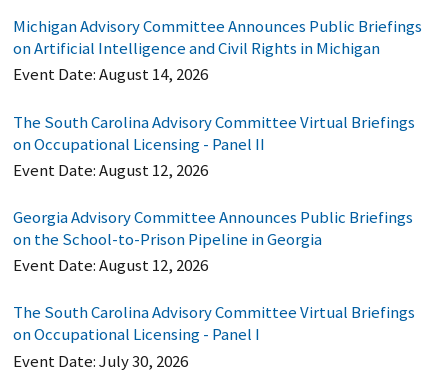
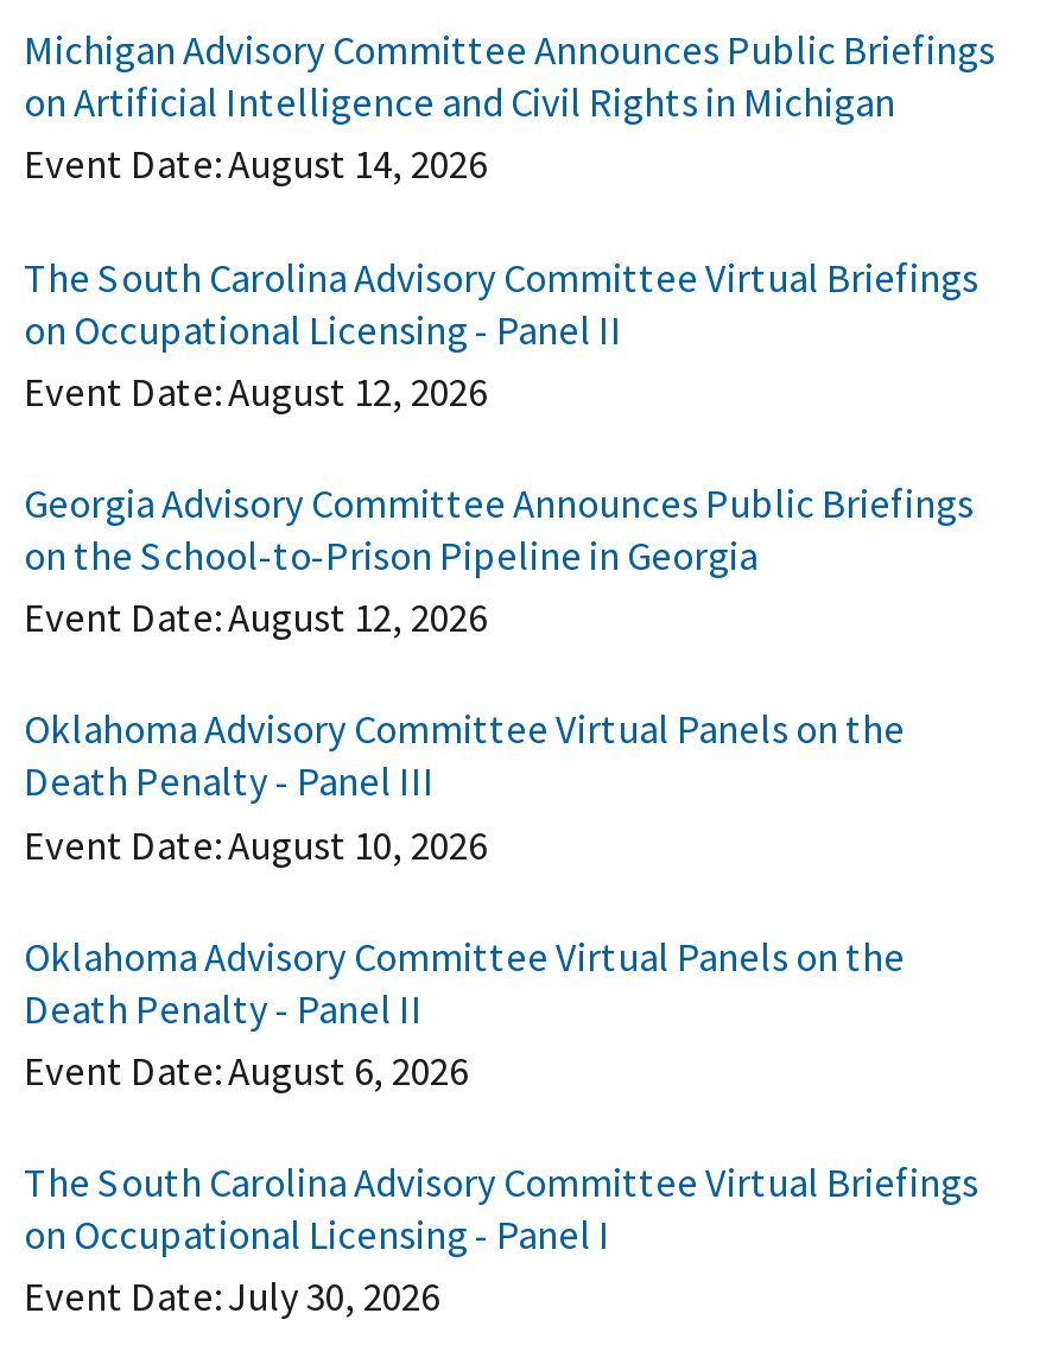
+ Oklahoma Advisory Committee Virtual Panels on the
+ Death Penalty - Panel III
+ Event Date:August 10, 2026
+ Oklahoma Advisory Committee Virtual Panels on the
+ Death Penalty - Panel II
+ Event Date:August 6, 2026
